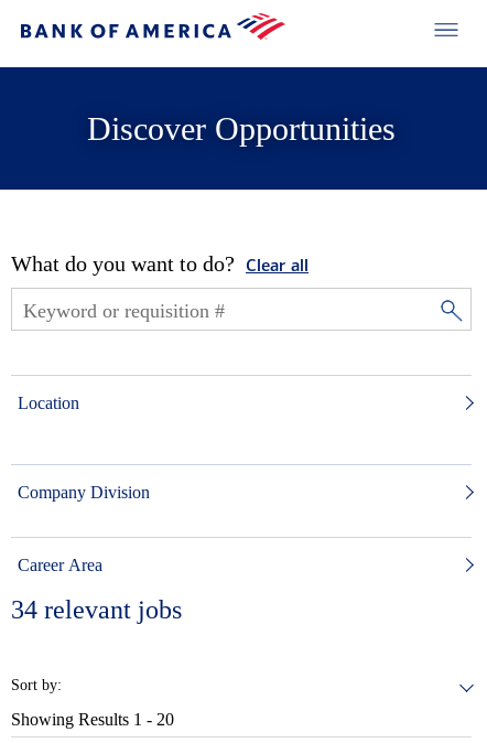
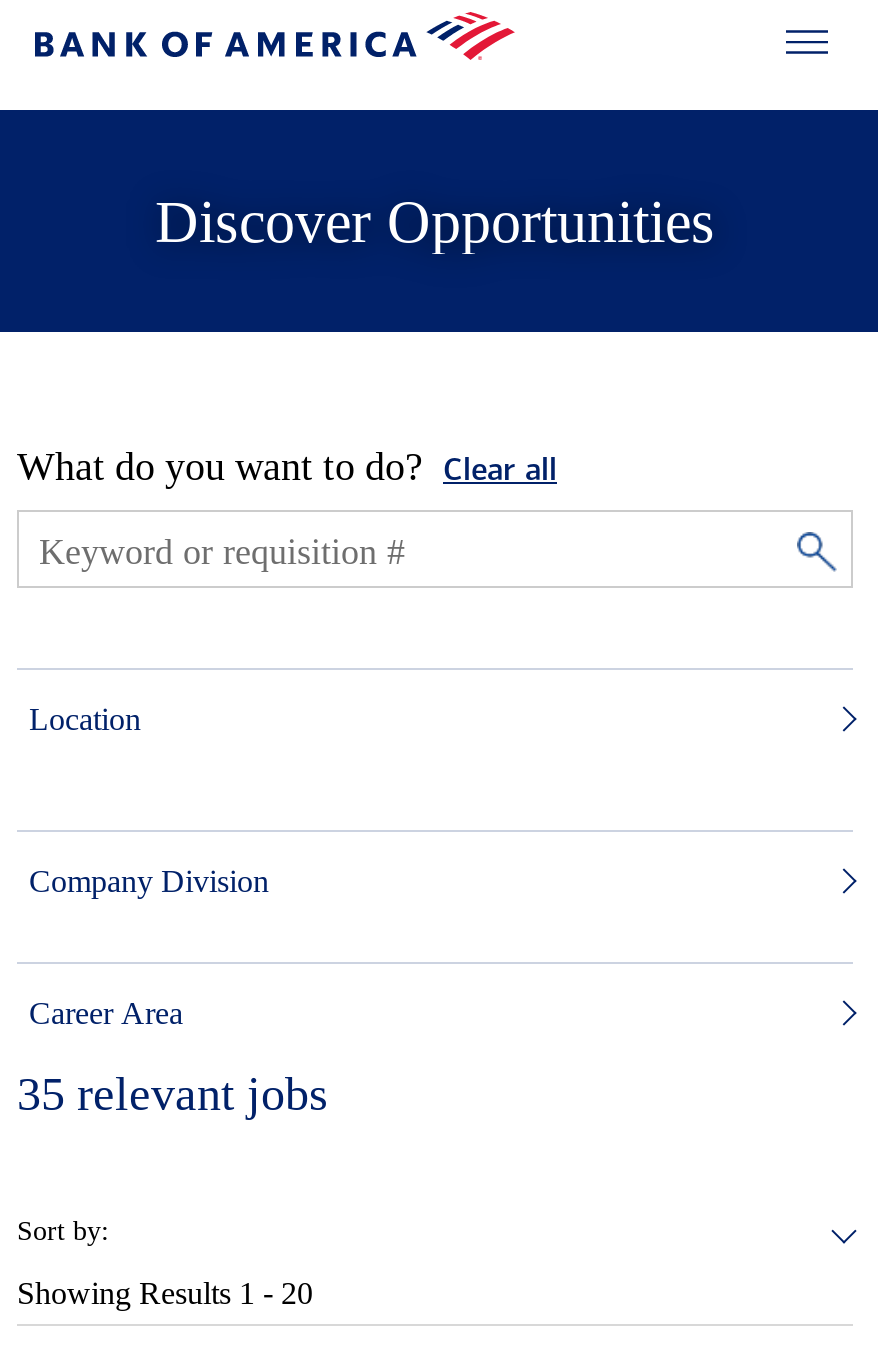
- 34 relevant jobs
+ 35 relevant jobs
